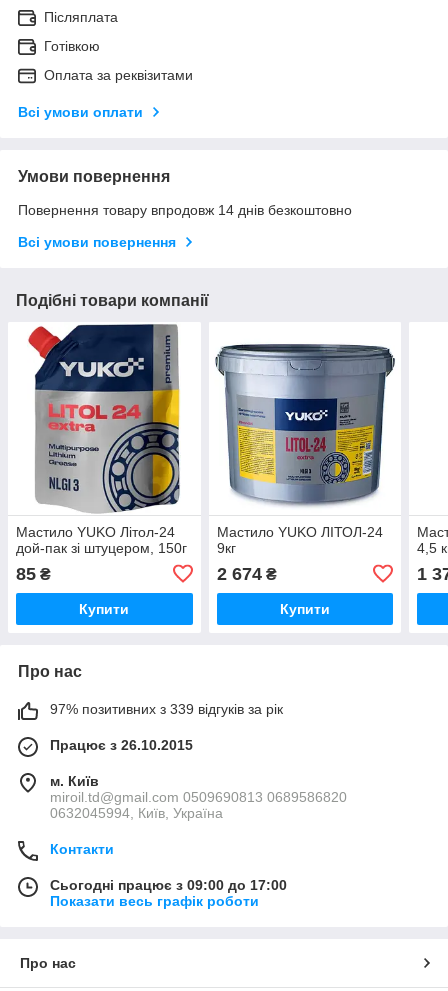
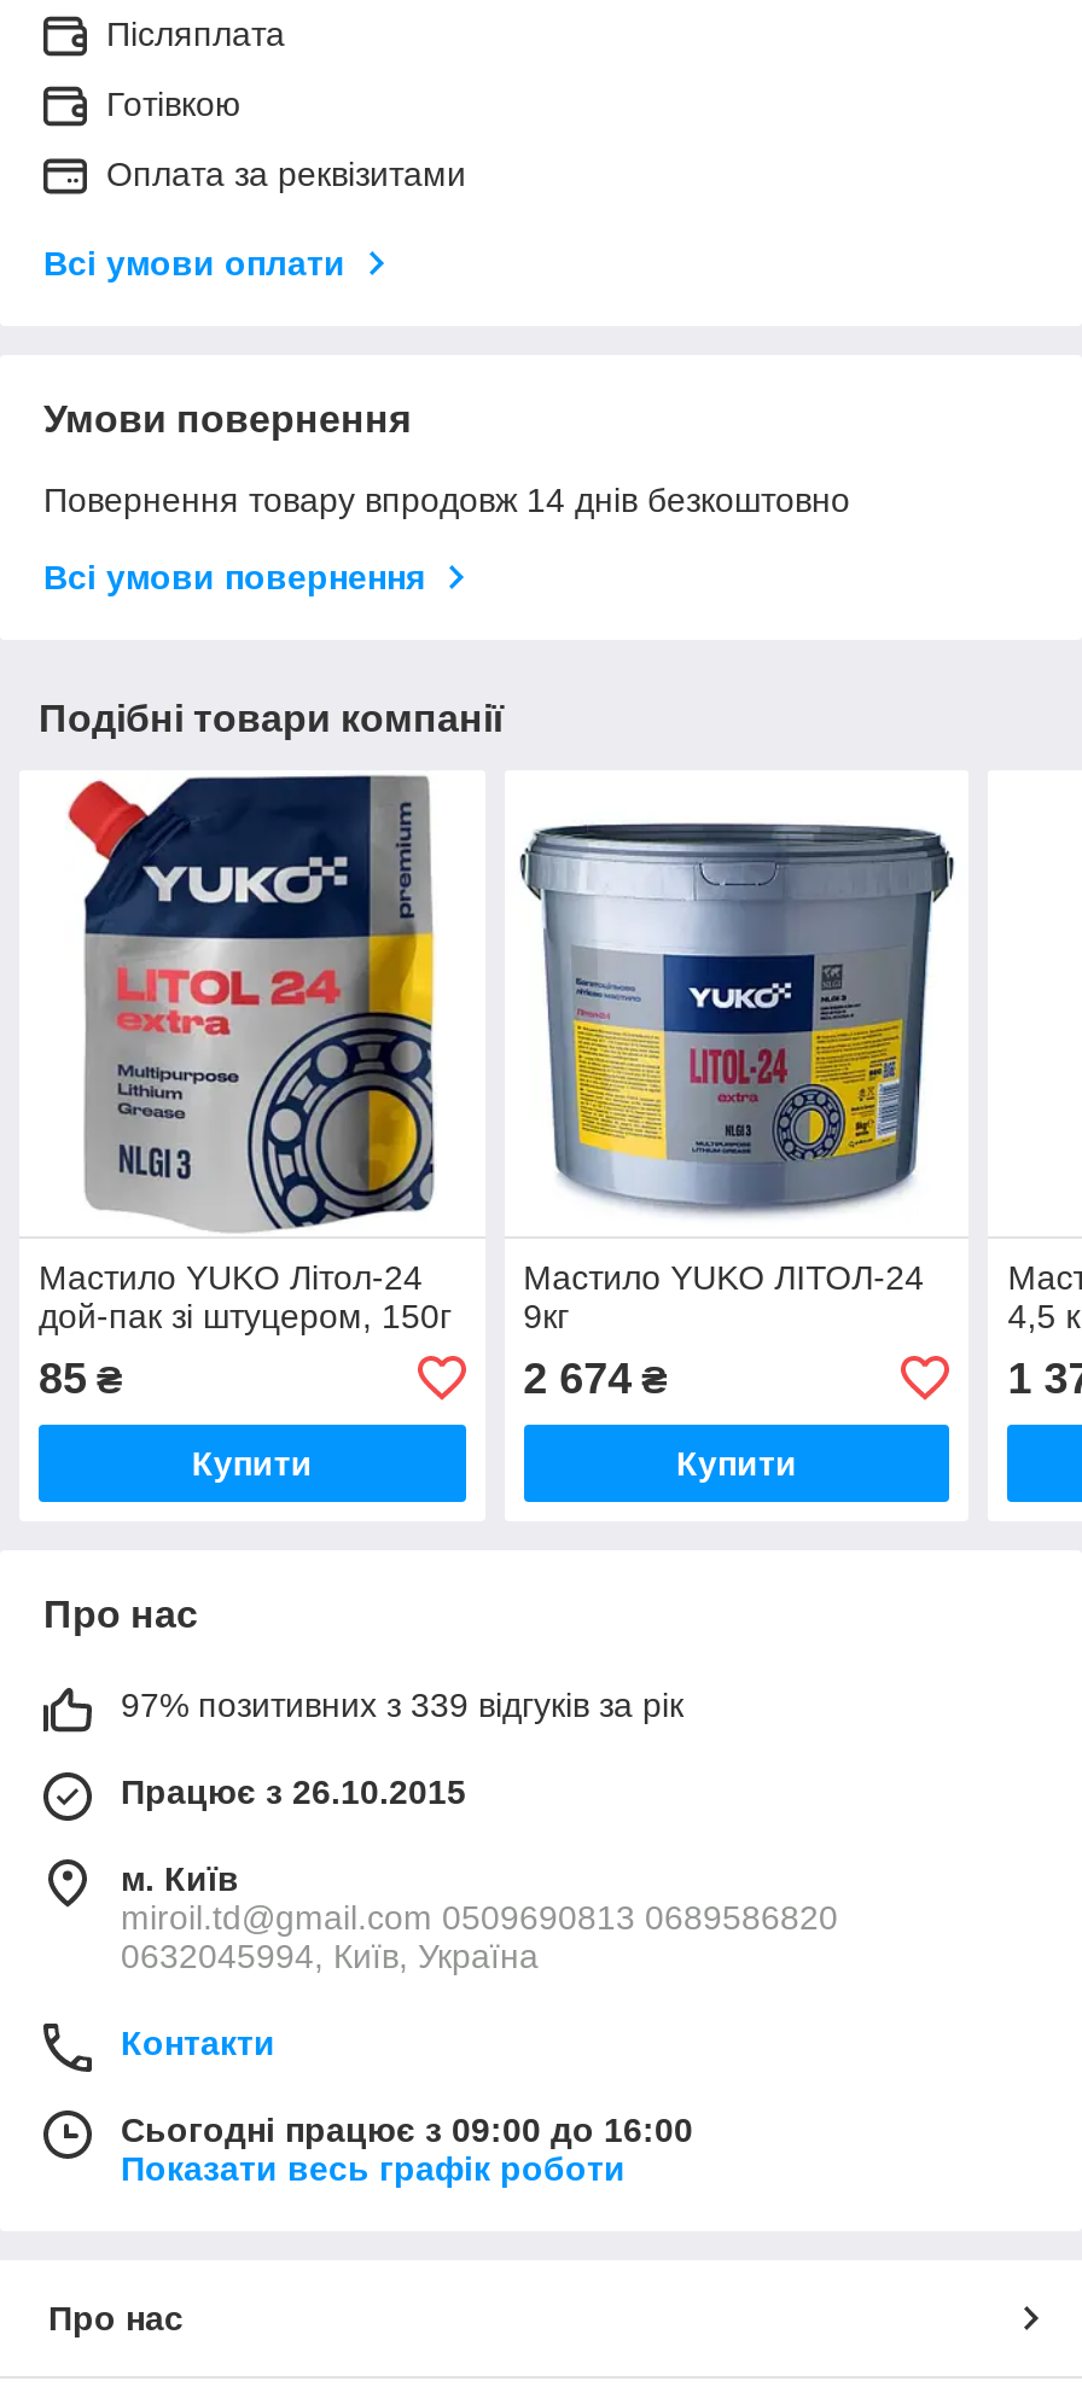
- Сьогодні працює з 09:00 до 17:00
+ Сьогодні працює з 09:00 до 16:00
